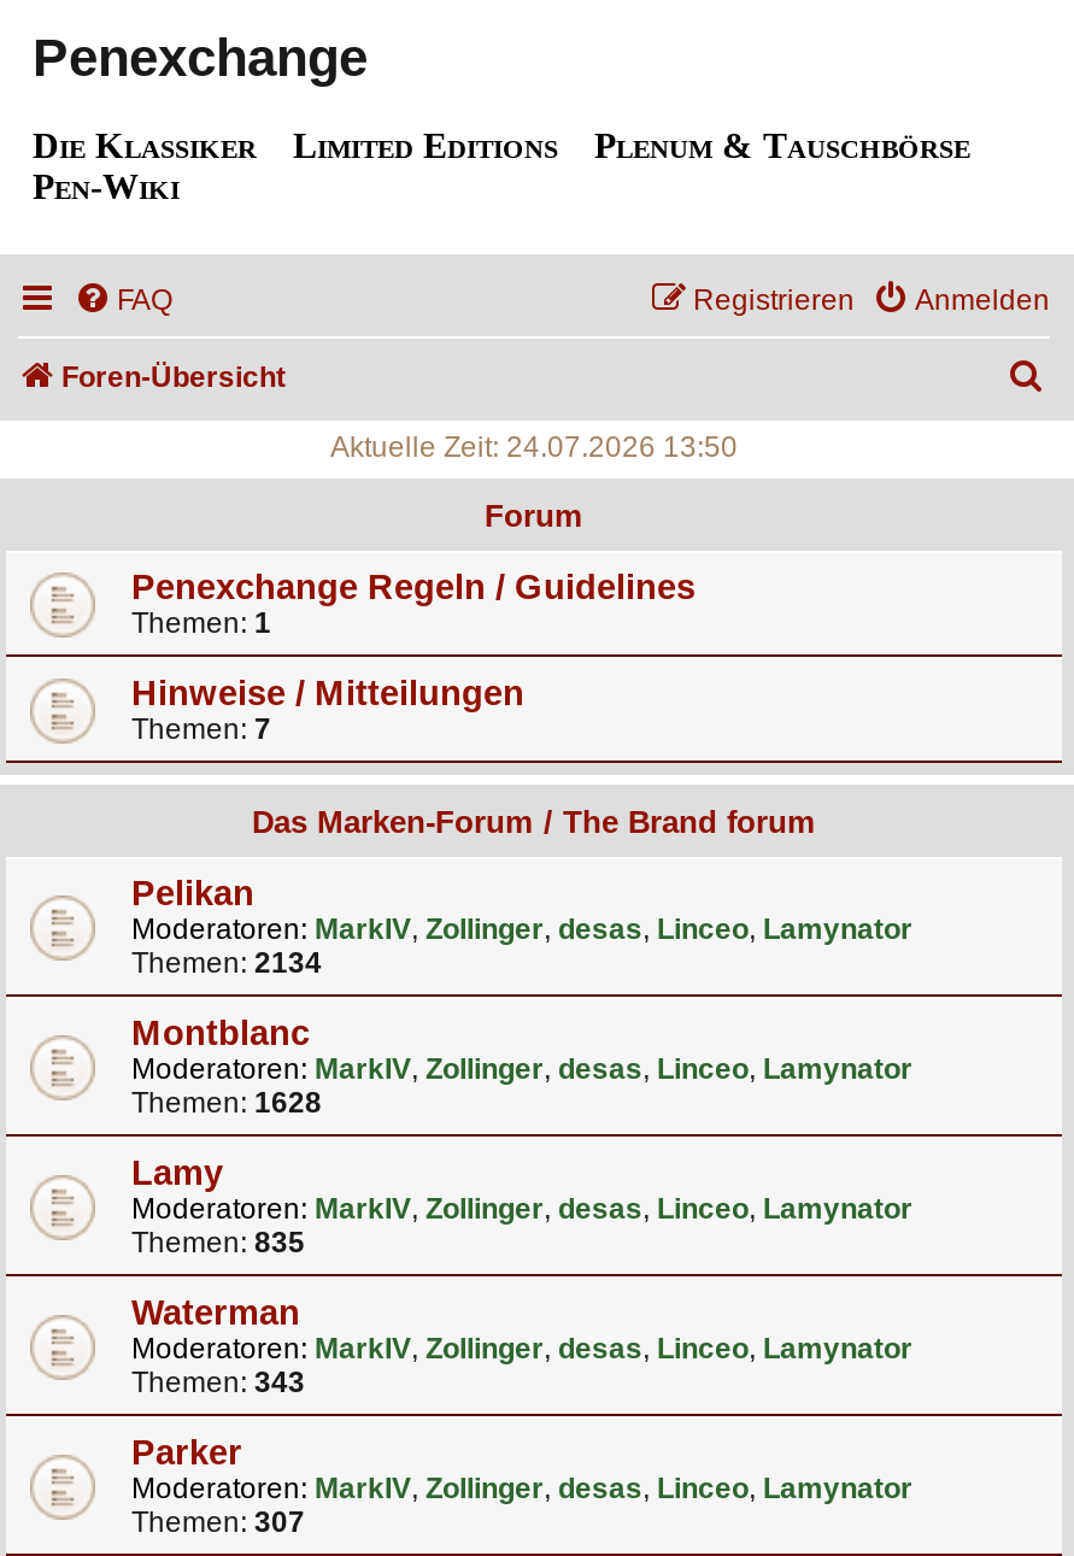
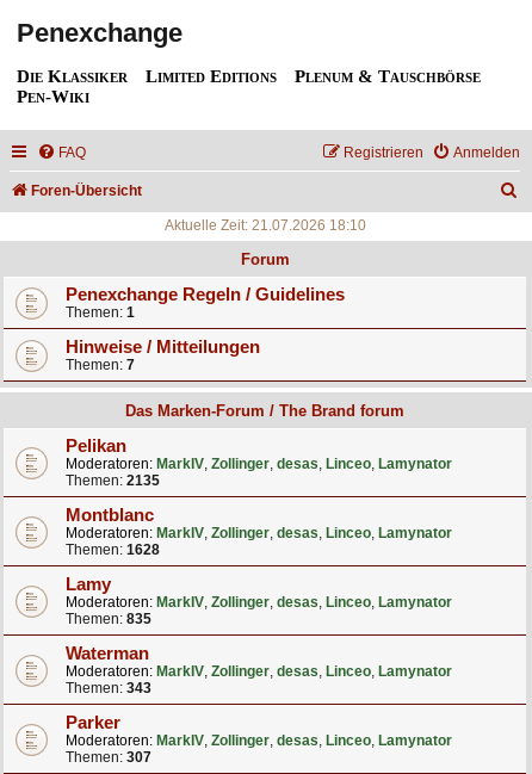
- Aktuelle Zeit: 24.07.2026 13:50
+ Aktuelle Zeit: 21.07.2026 18:10

- Themen: 2134
+ Themen: 2135
